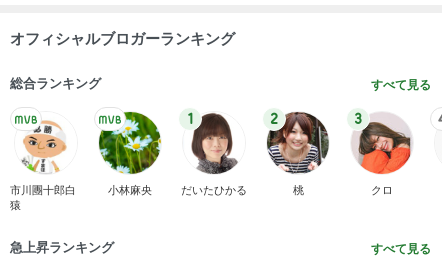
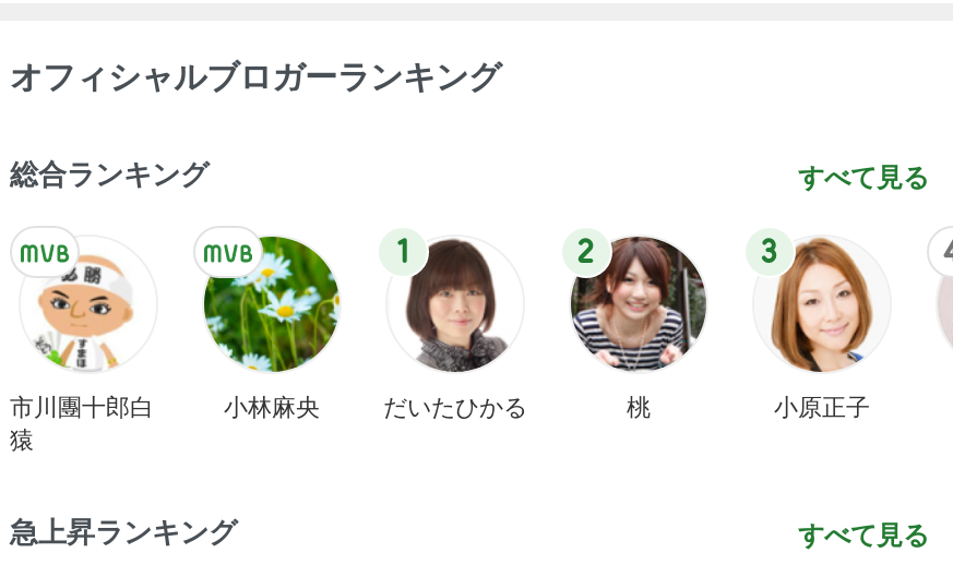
- [image]
- クロ
+ [image]
+ 小原正子
